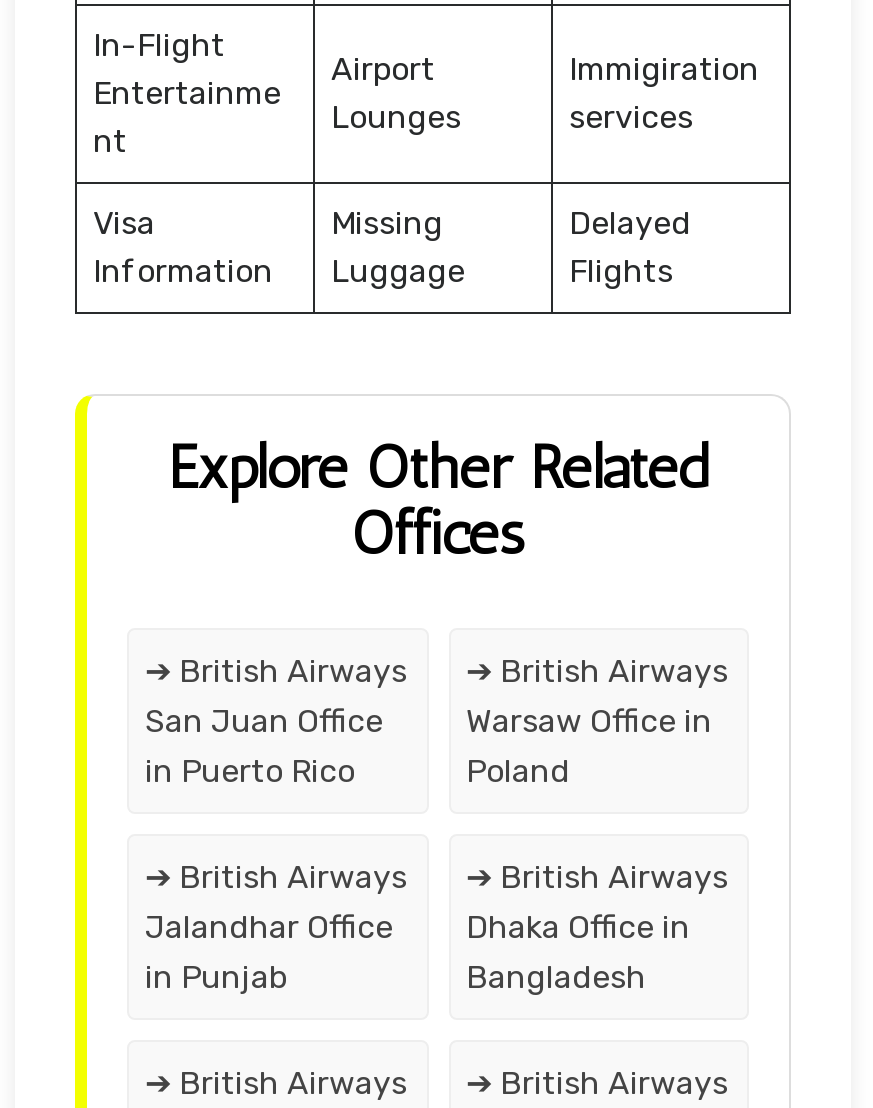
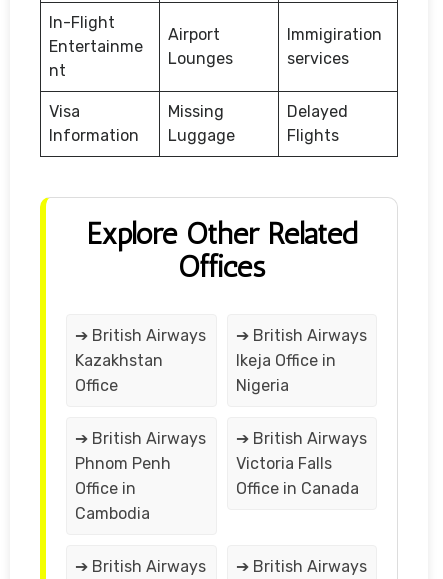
- San Juan Office
- in Puerto Rico
+ Kazakhstan
+ Office

- Warsaw Office in
- Poland
+ Ikeja Office in
+ Nigeria

- Jalandhar Office
- in Punjab
+ Phnom Penh
+ Office in
+ Cambodia

- Dhaka Office in
- Bangladesh
+ Victoria Falls
+ Office in Canada
